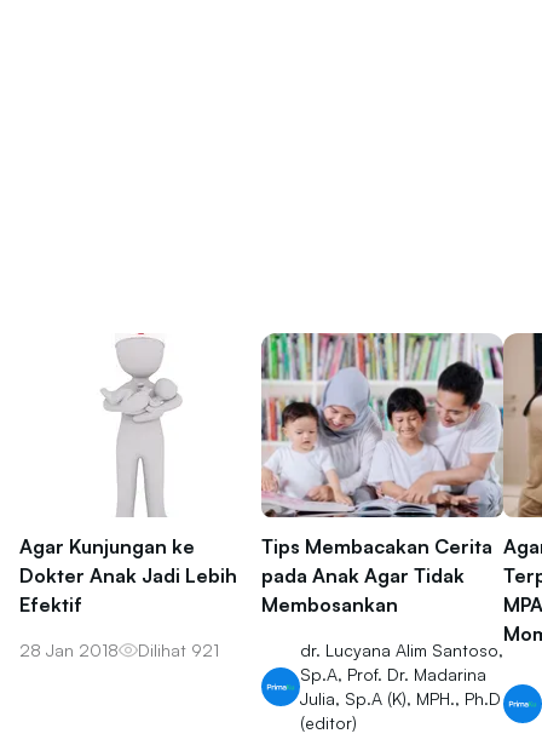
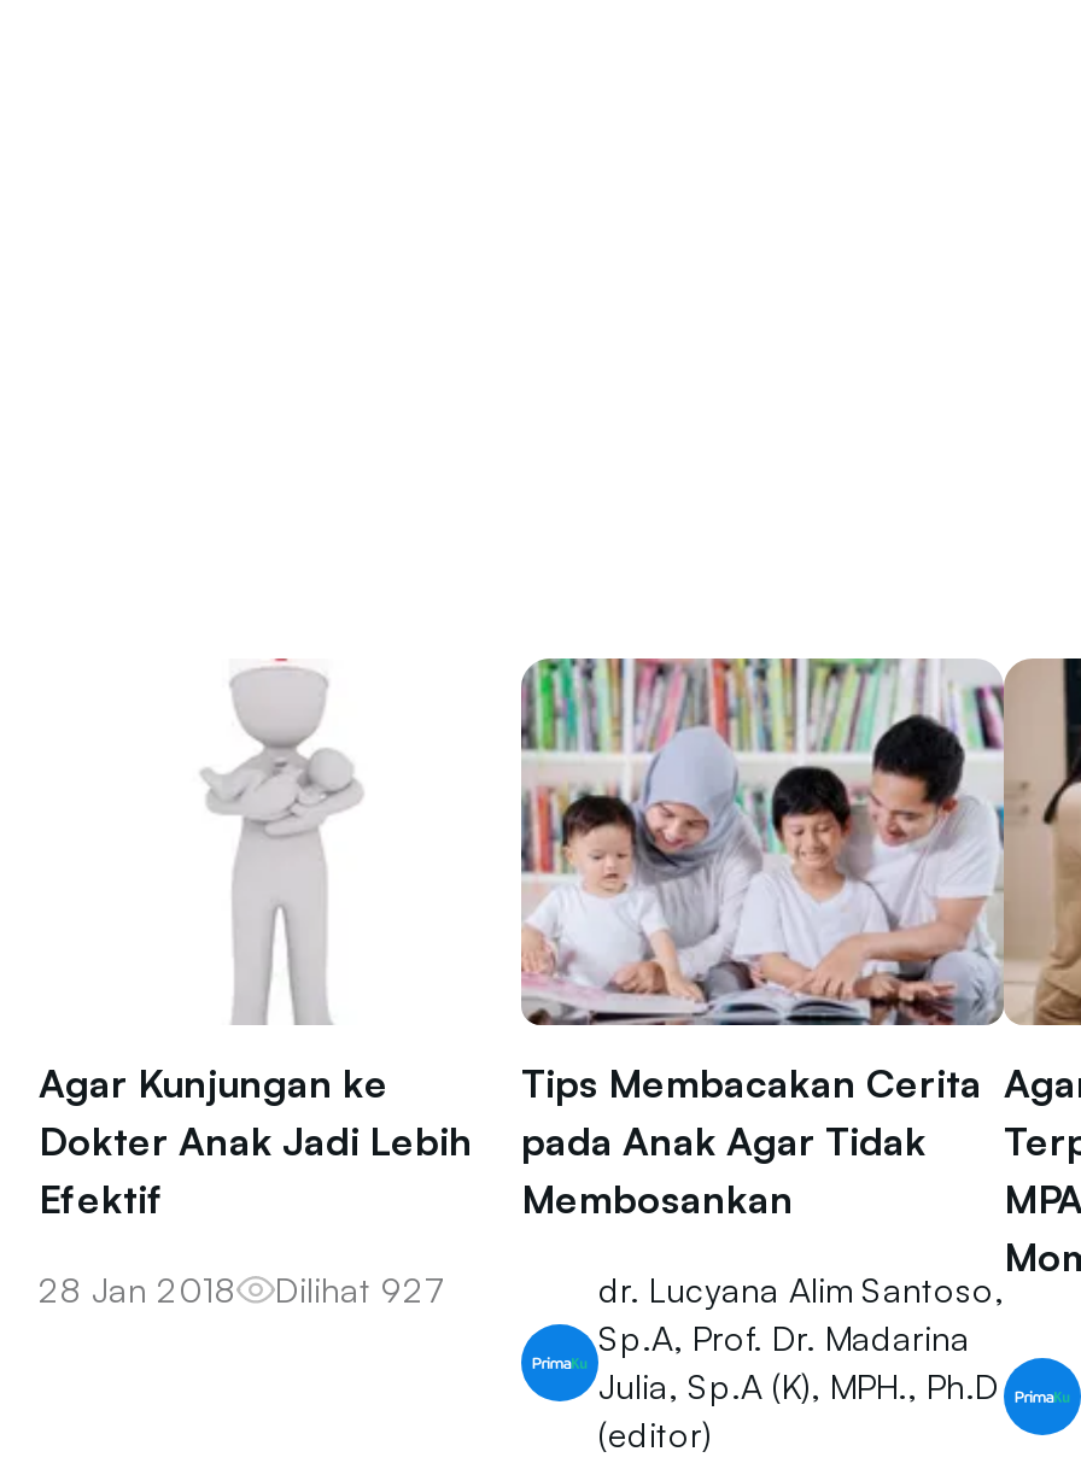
- 28 Jan 2018 Dilihat 921
+ 28 Jan 2018 Dilihat 927
